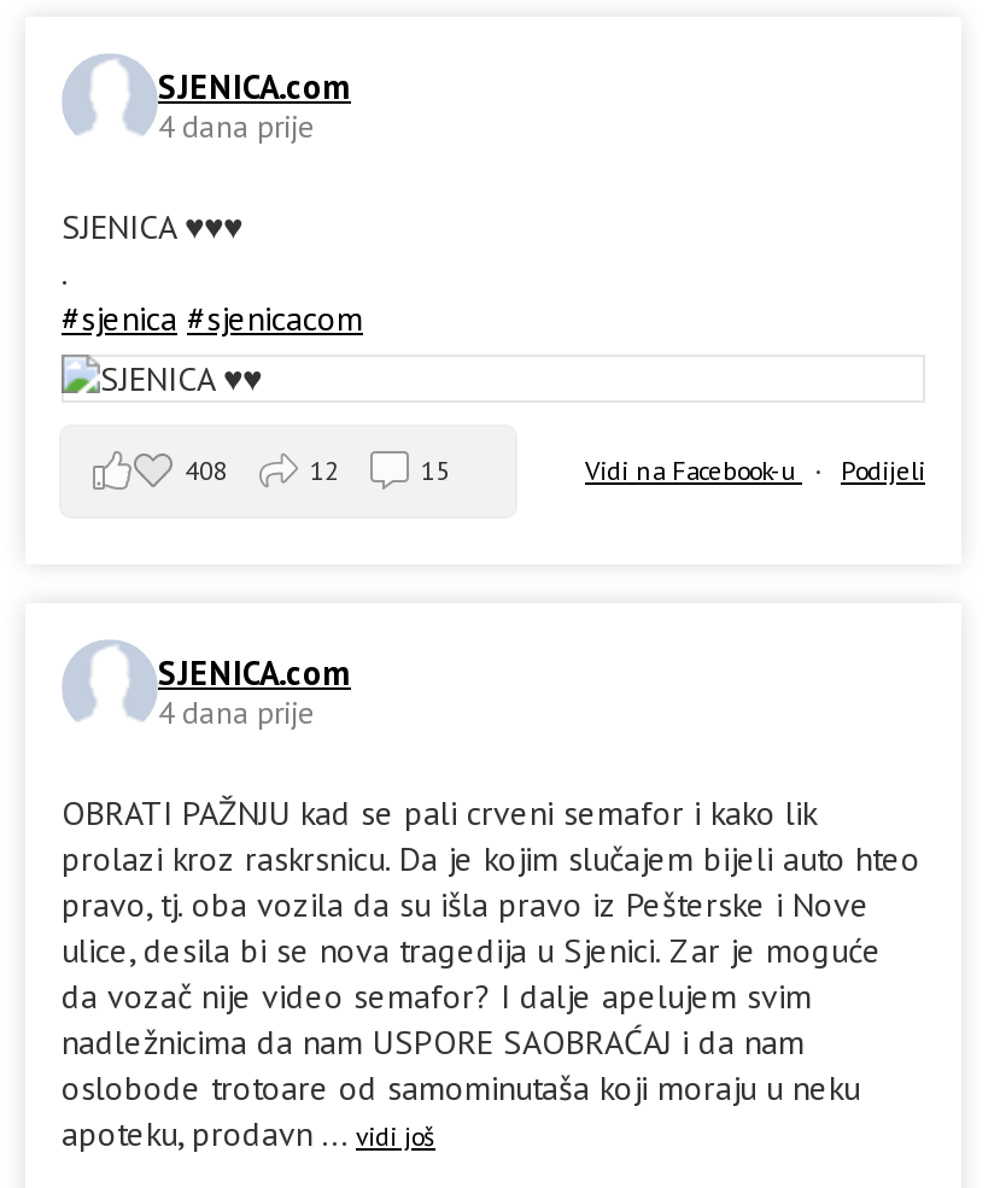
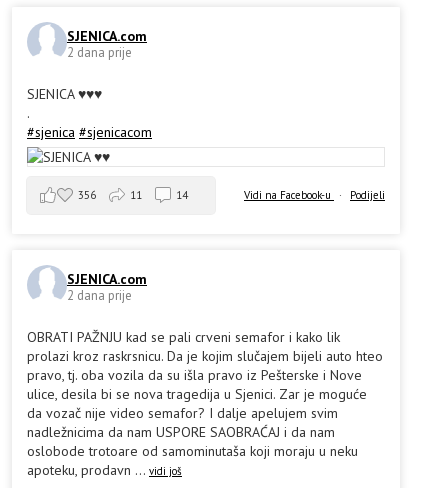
- 4 dana prije
+ 2 dana prije

- 408
+ 356

- 12
+ 11

- 15
+ 14

- 4 dana prije
+ 2 dana prije
